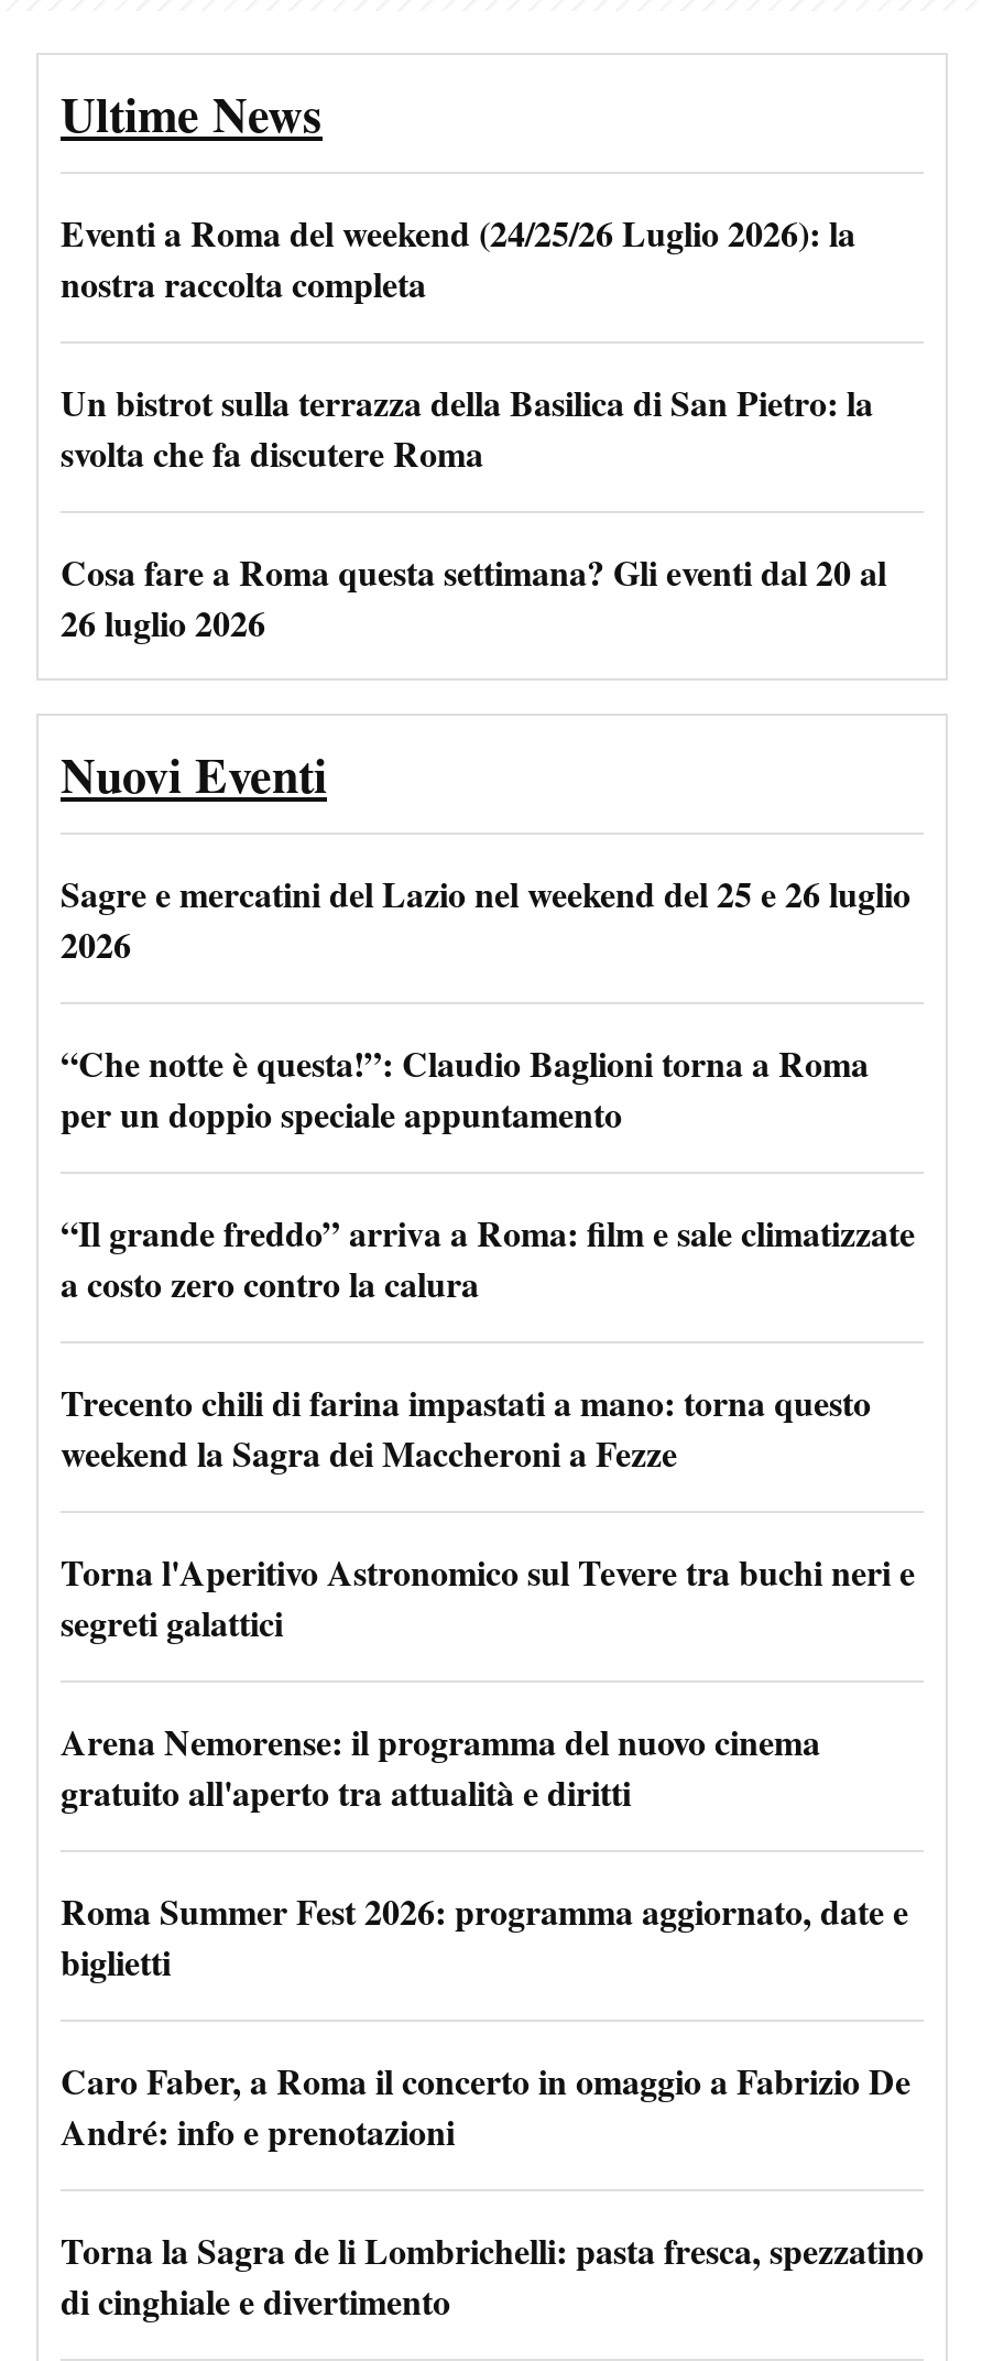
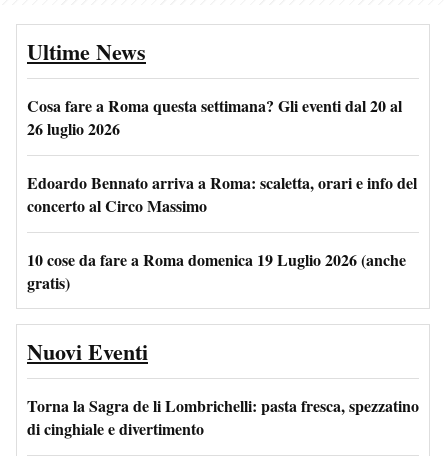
- Eventi a Roma del weekend (24/25/26 Luglio 2026): la
- nostra raccolta completa
- Un bistrot sulla terrazza della Basilica di San Pietro: la
- svolta che fa discutere Roma

+ Edoardo Bennato arriva a Roma: scaletta, orari e info del
+ concerto al Circo Massimo
+ 10 cose da fare a Roma domenica 19 Luglio 2026 (anche
+ gratis)

- Sagre e mercatini del Lazio nel weekend del 25 e 26 luglio
- 2026
- “Che notte è questa!”: Claudio Baglioni torna a Roma
- per un doppio speciale appuntamento
- “Il grande freddo” arriva a Roma: film e sale climatizzate
- a costo zero contro la calura
- Trecento chili di farina impastati a mano: torna questo
- weekend la Sagra dei Maccheroni a Fezze
- Torna l'Aperitivo Astronomico sul Tevere tra buchi neri e
- segreti galattici
- Arena Nemorense: il programma del nuovo cinema
- gratuito all'aperto tra attualità e diritti
- Roma Summer Fest 2026: programma aggiornato, date e
- biglietti
- Caro Faber, a Roma il concerto in omaggio a Fabrizio De
- André: info e prenotazioni
